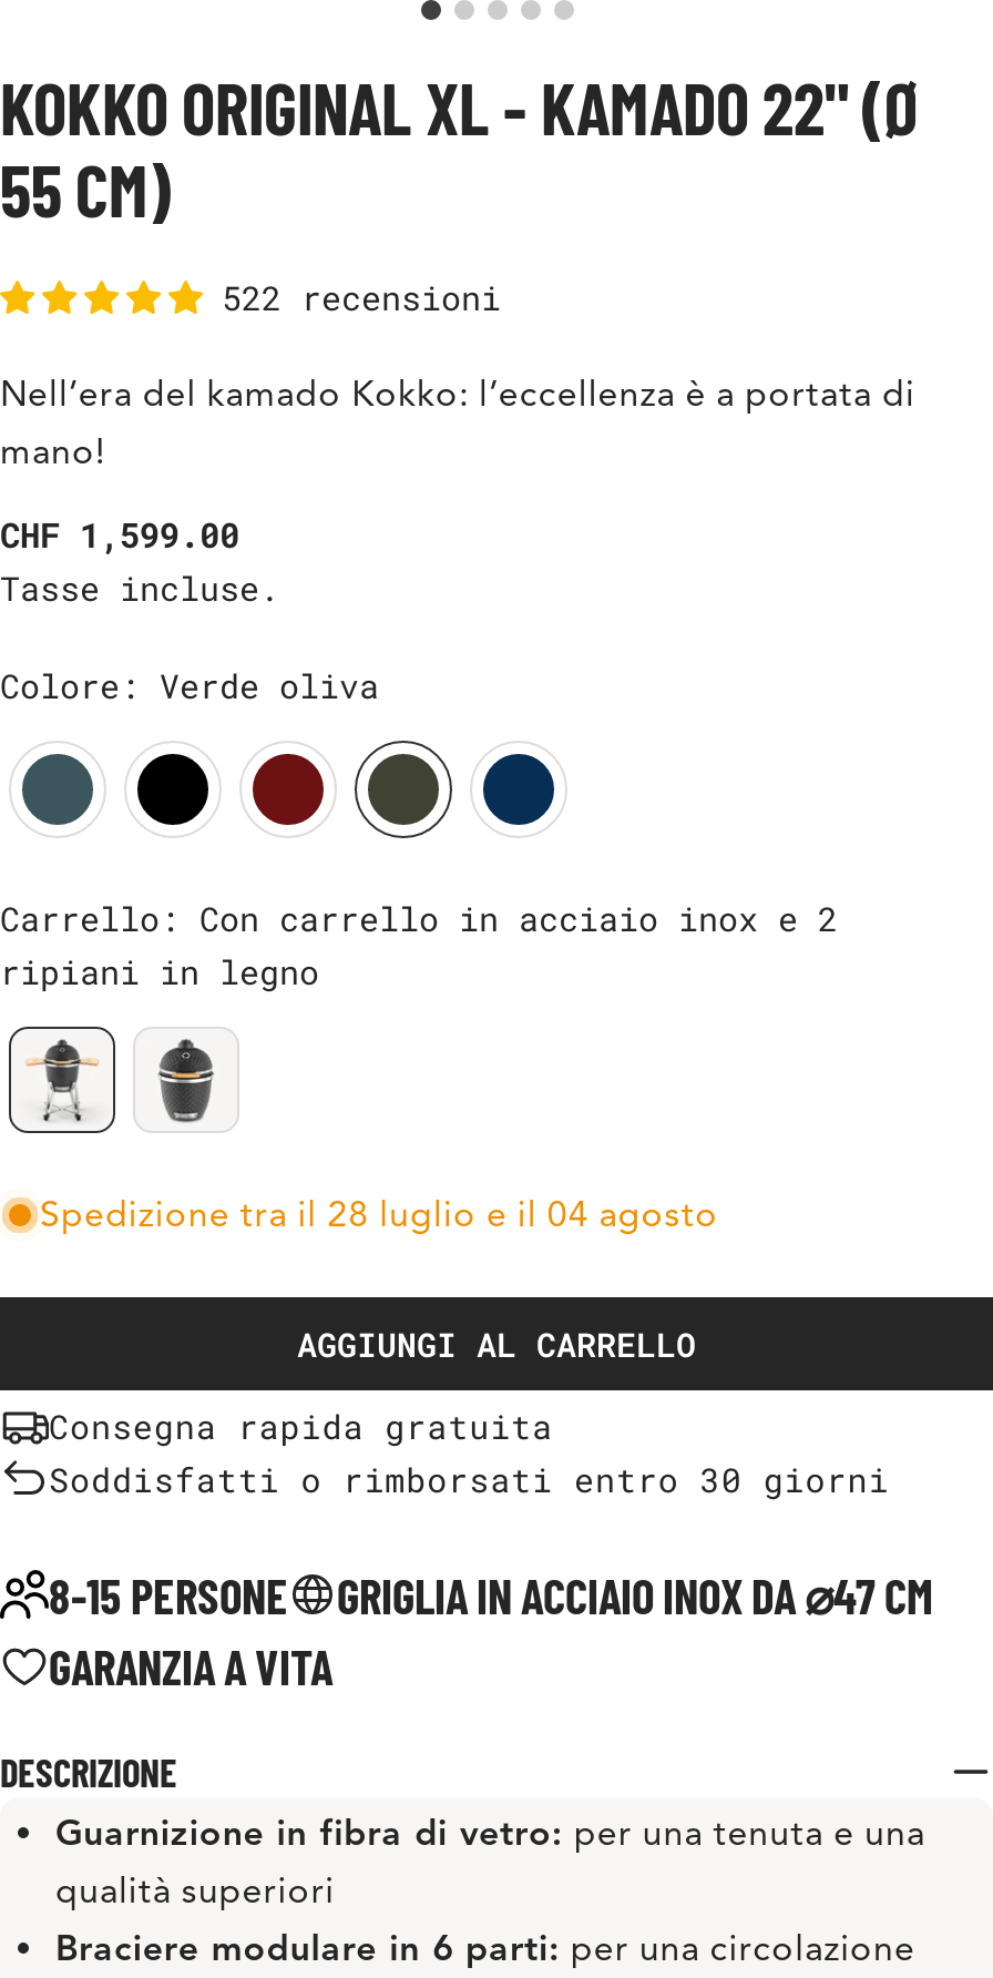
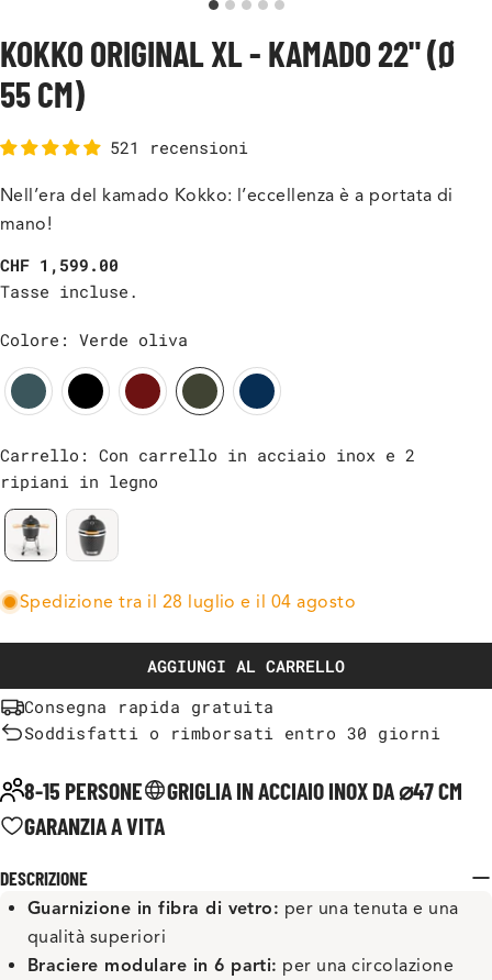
- 522 recensioni
+ 521 recensioni
